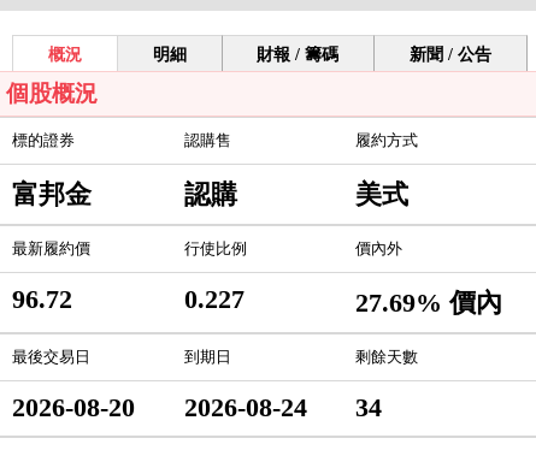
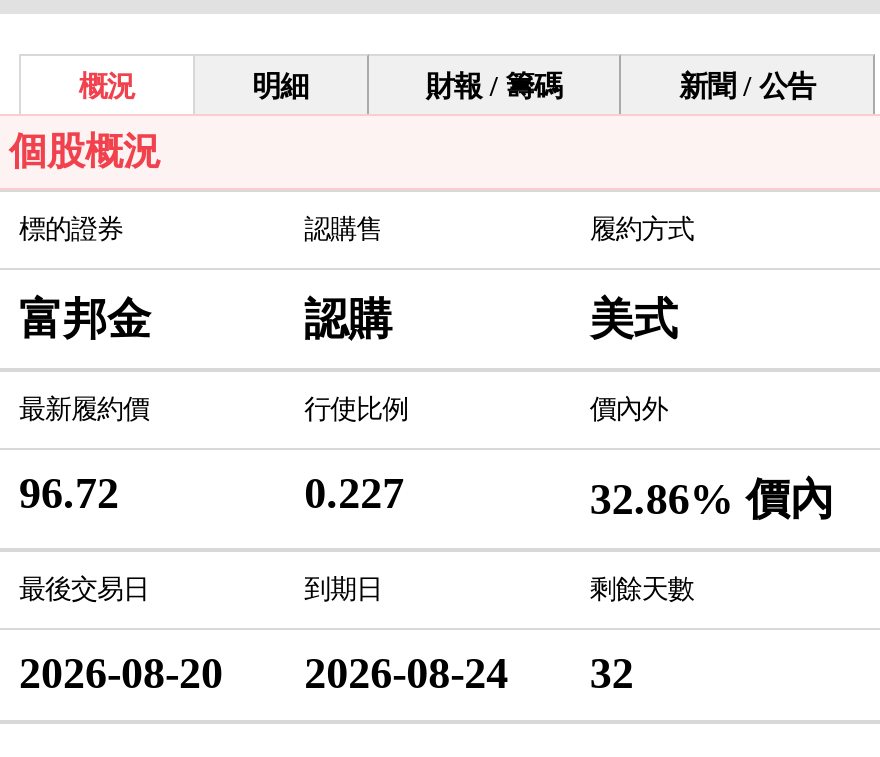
- 27.69% 價內
+ 32.86% 價內

- 2026-08-20 2026-08-24 34
+ 2026-08-20 2026-08-24 32
